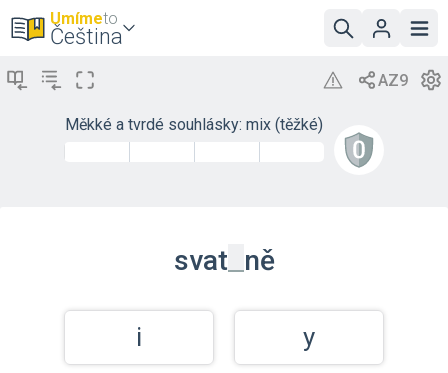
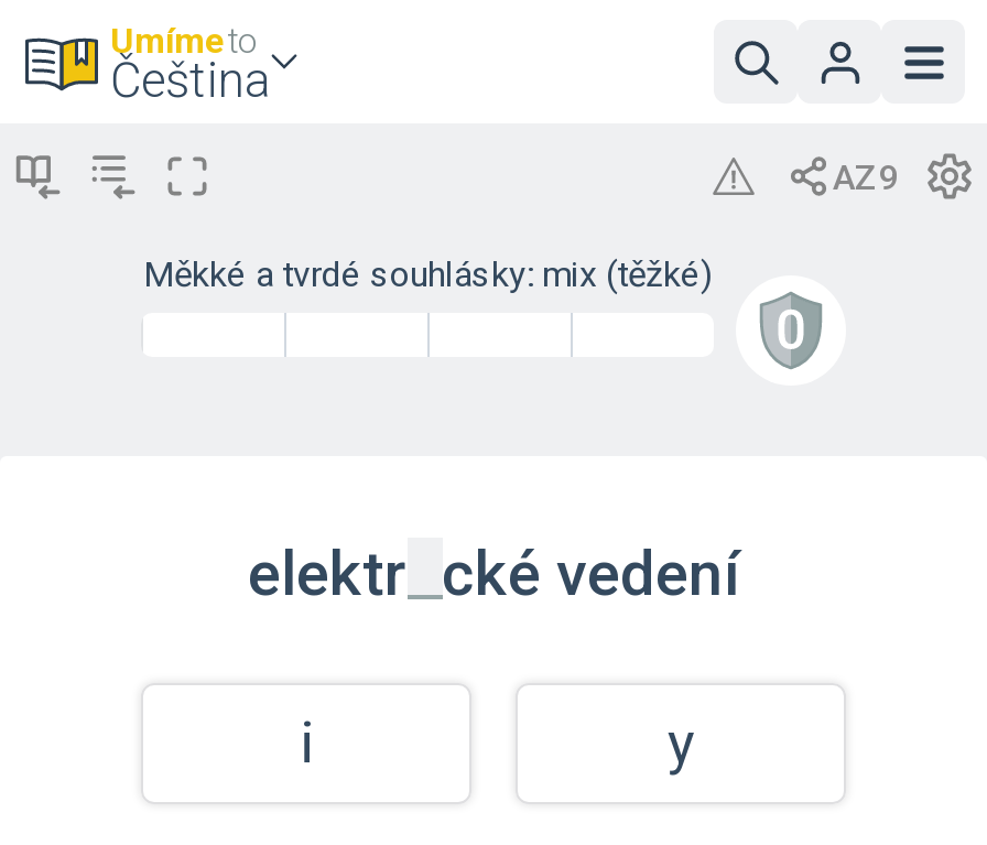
- svat _ ně
+ elektr _ cké vedení
